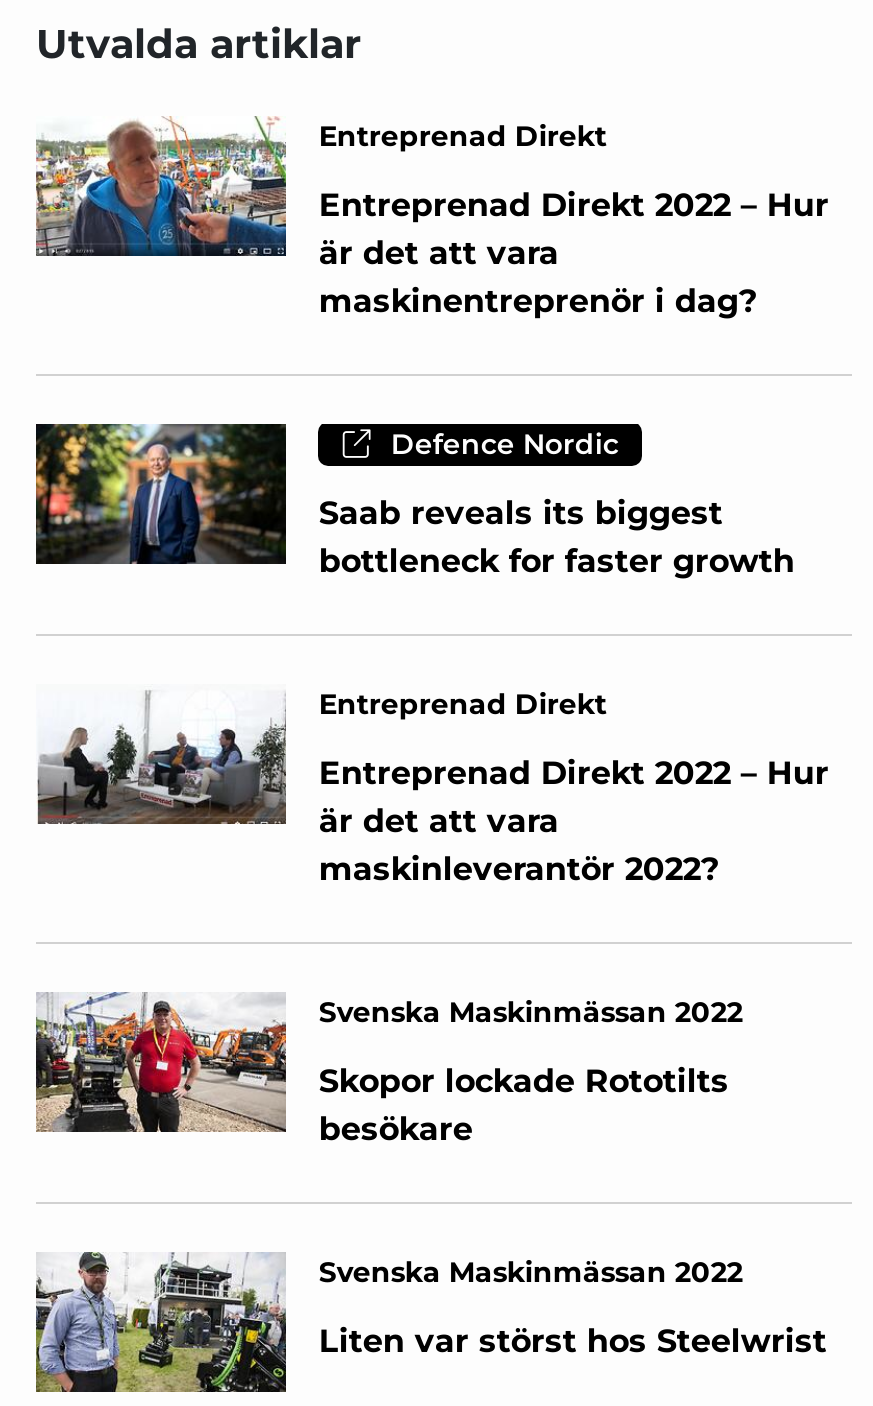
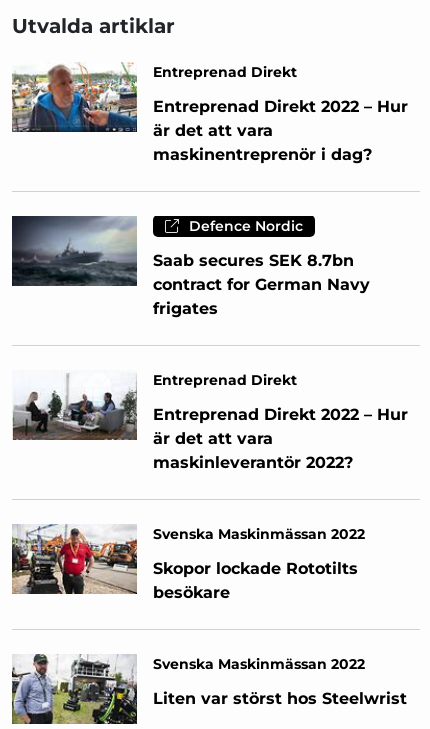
- [image]
- Saab reveals its biggest
- bottleneck for faster growth
+ [image]
+ Saab secures SEK 8.7bn
+ contract for German Navy
+ frigates
